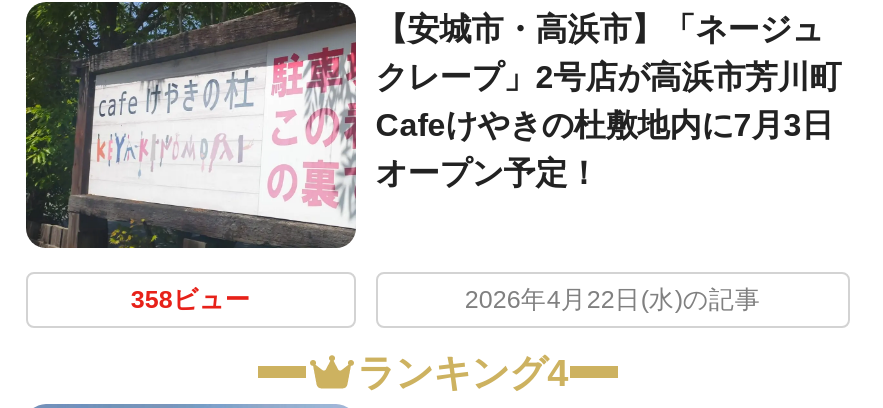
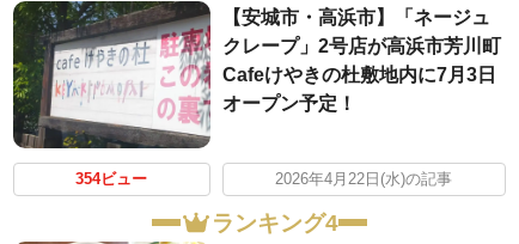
- 358ビュー
+ 354ビュー
